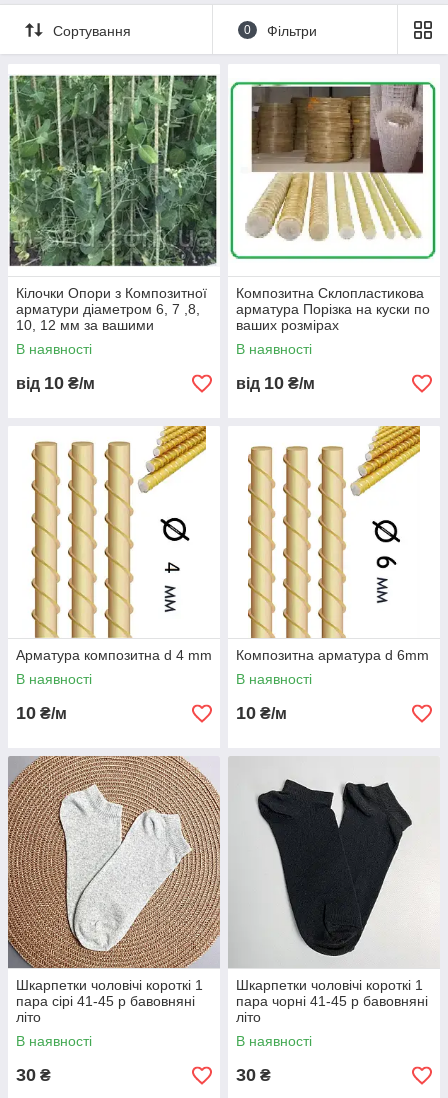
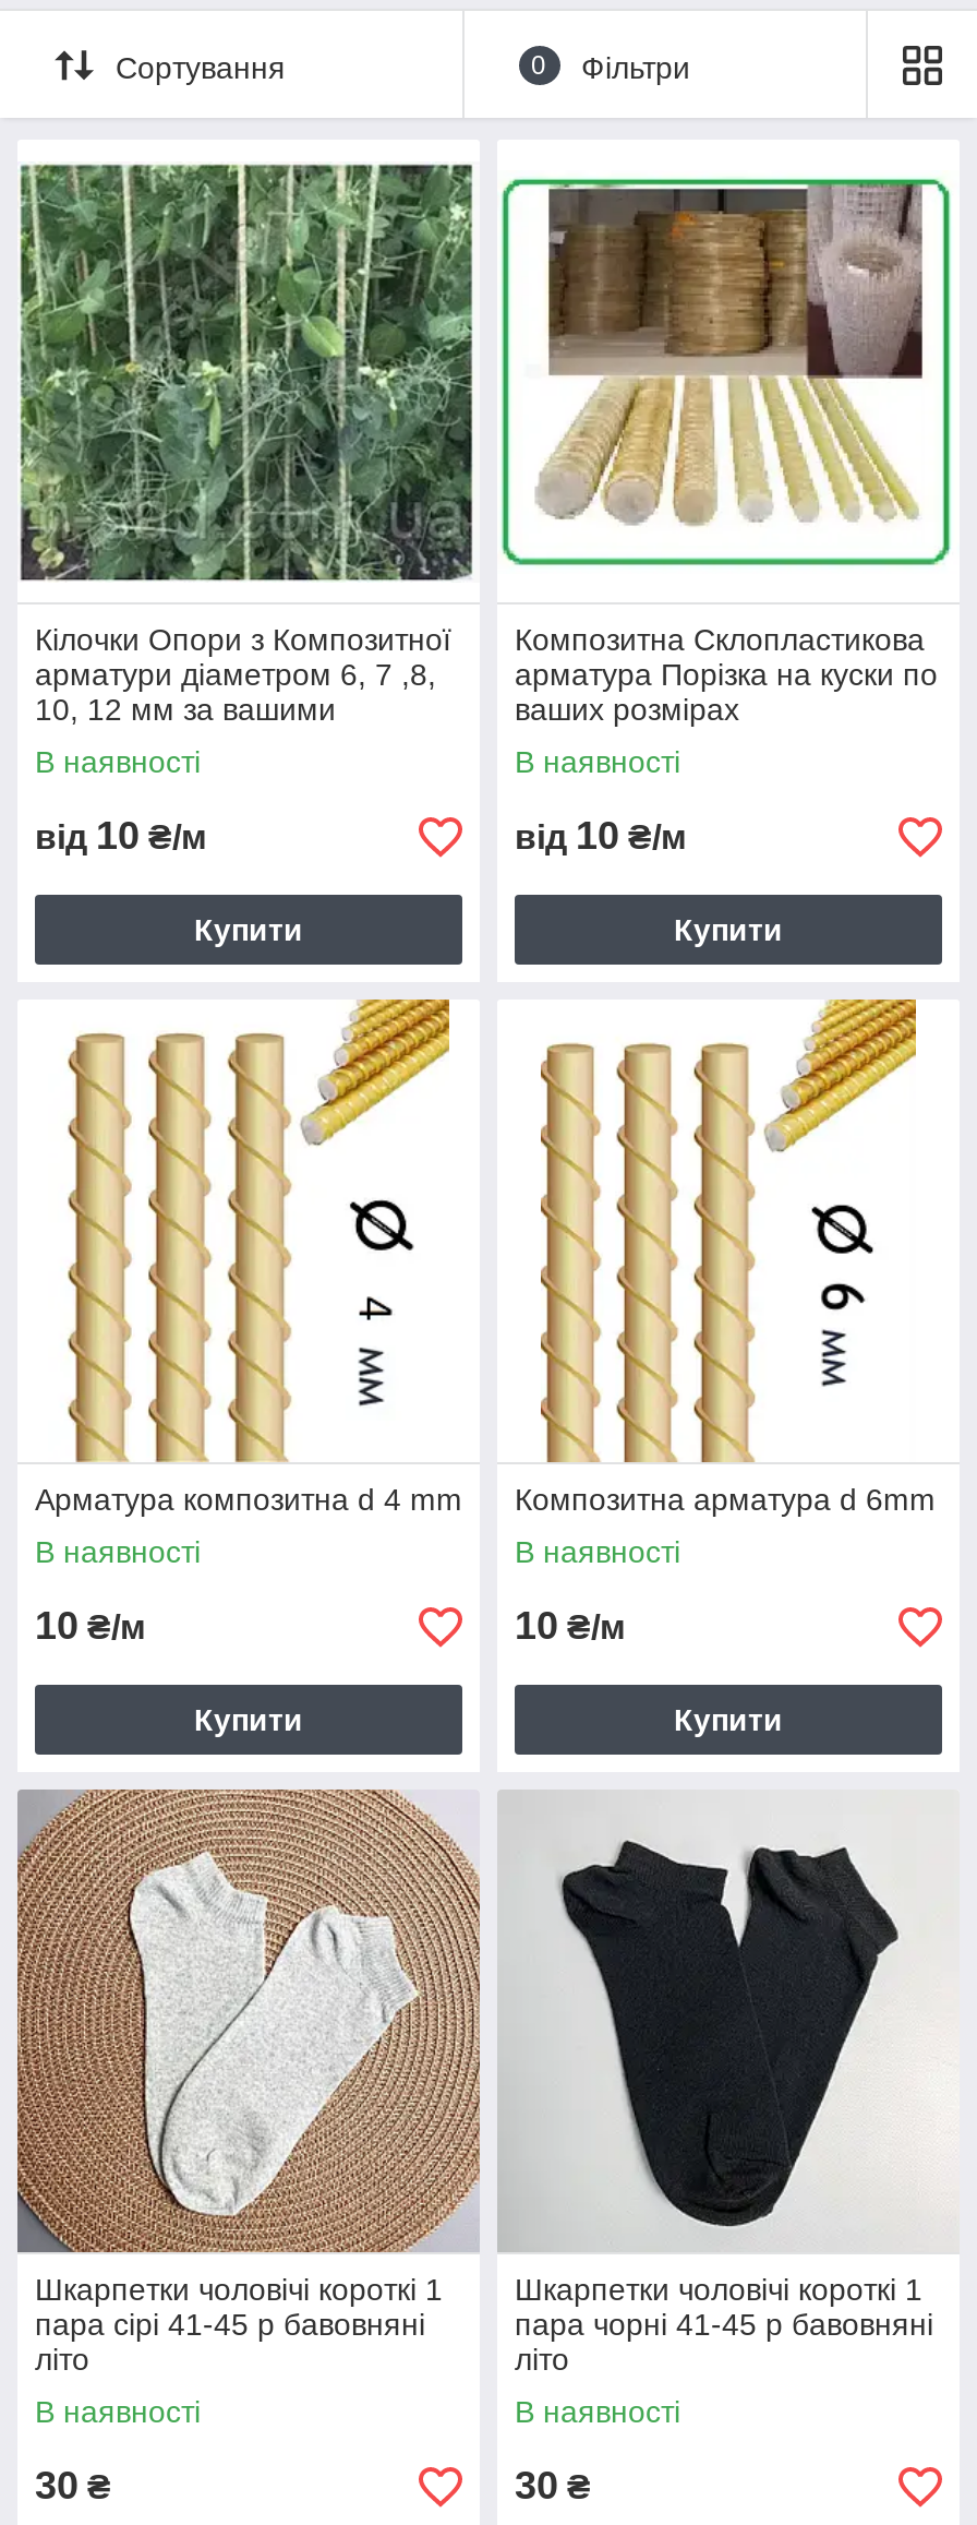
+ Купити

+ Купити

+ Купити

+ Купити
